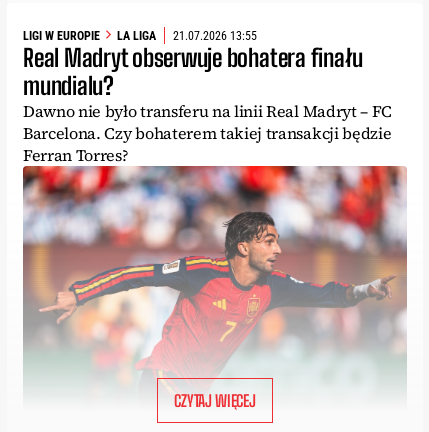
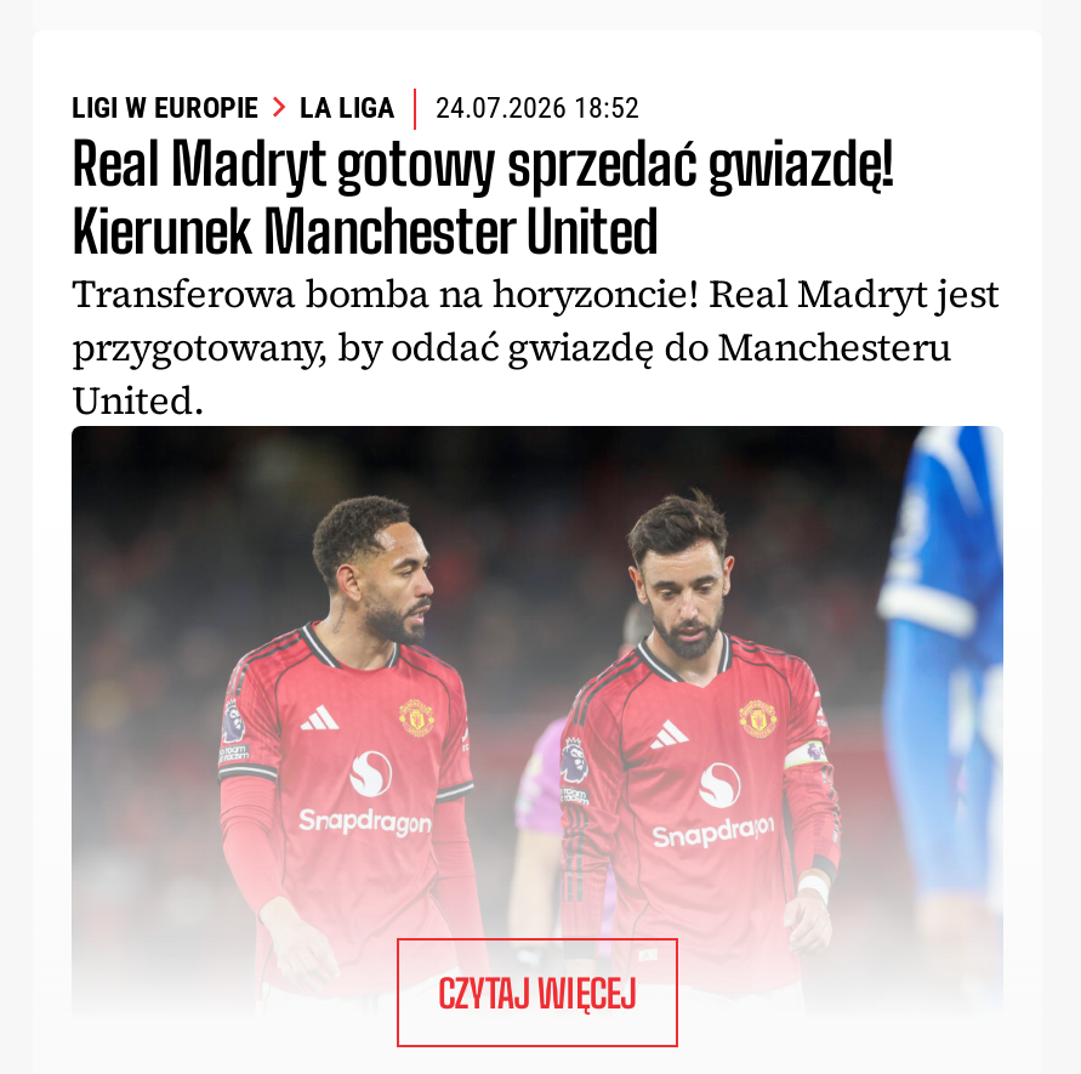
- [image]
- 21.07.2026 13:55
- Real Madryt obserwuje bohatera finału
- mundialu?
- Dawno nie było transferu na linii Real Madryt – FC
- Barcelona. Czy bohaterem takiej transakcji będzie
- Ferran Torres?
+ [image]
+ 24.07.2026 18:52
+ Real Madryt gotowy sprzedać gwiazdę!
+ Kierunek Manchester United
+ Transferowa bomba na horyzoncie! Real Madryt jest
+ przygotowany, by oddać gwiazdę do Manchesteru
+ United.
